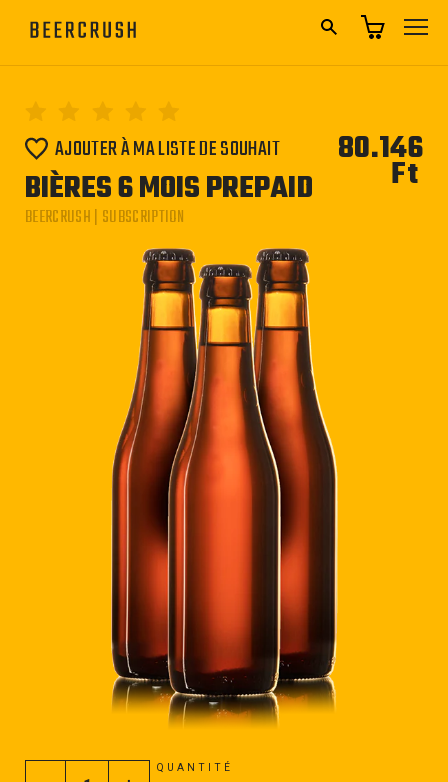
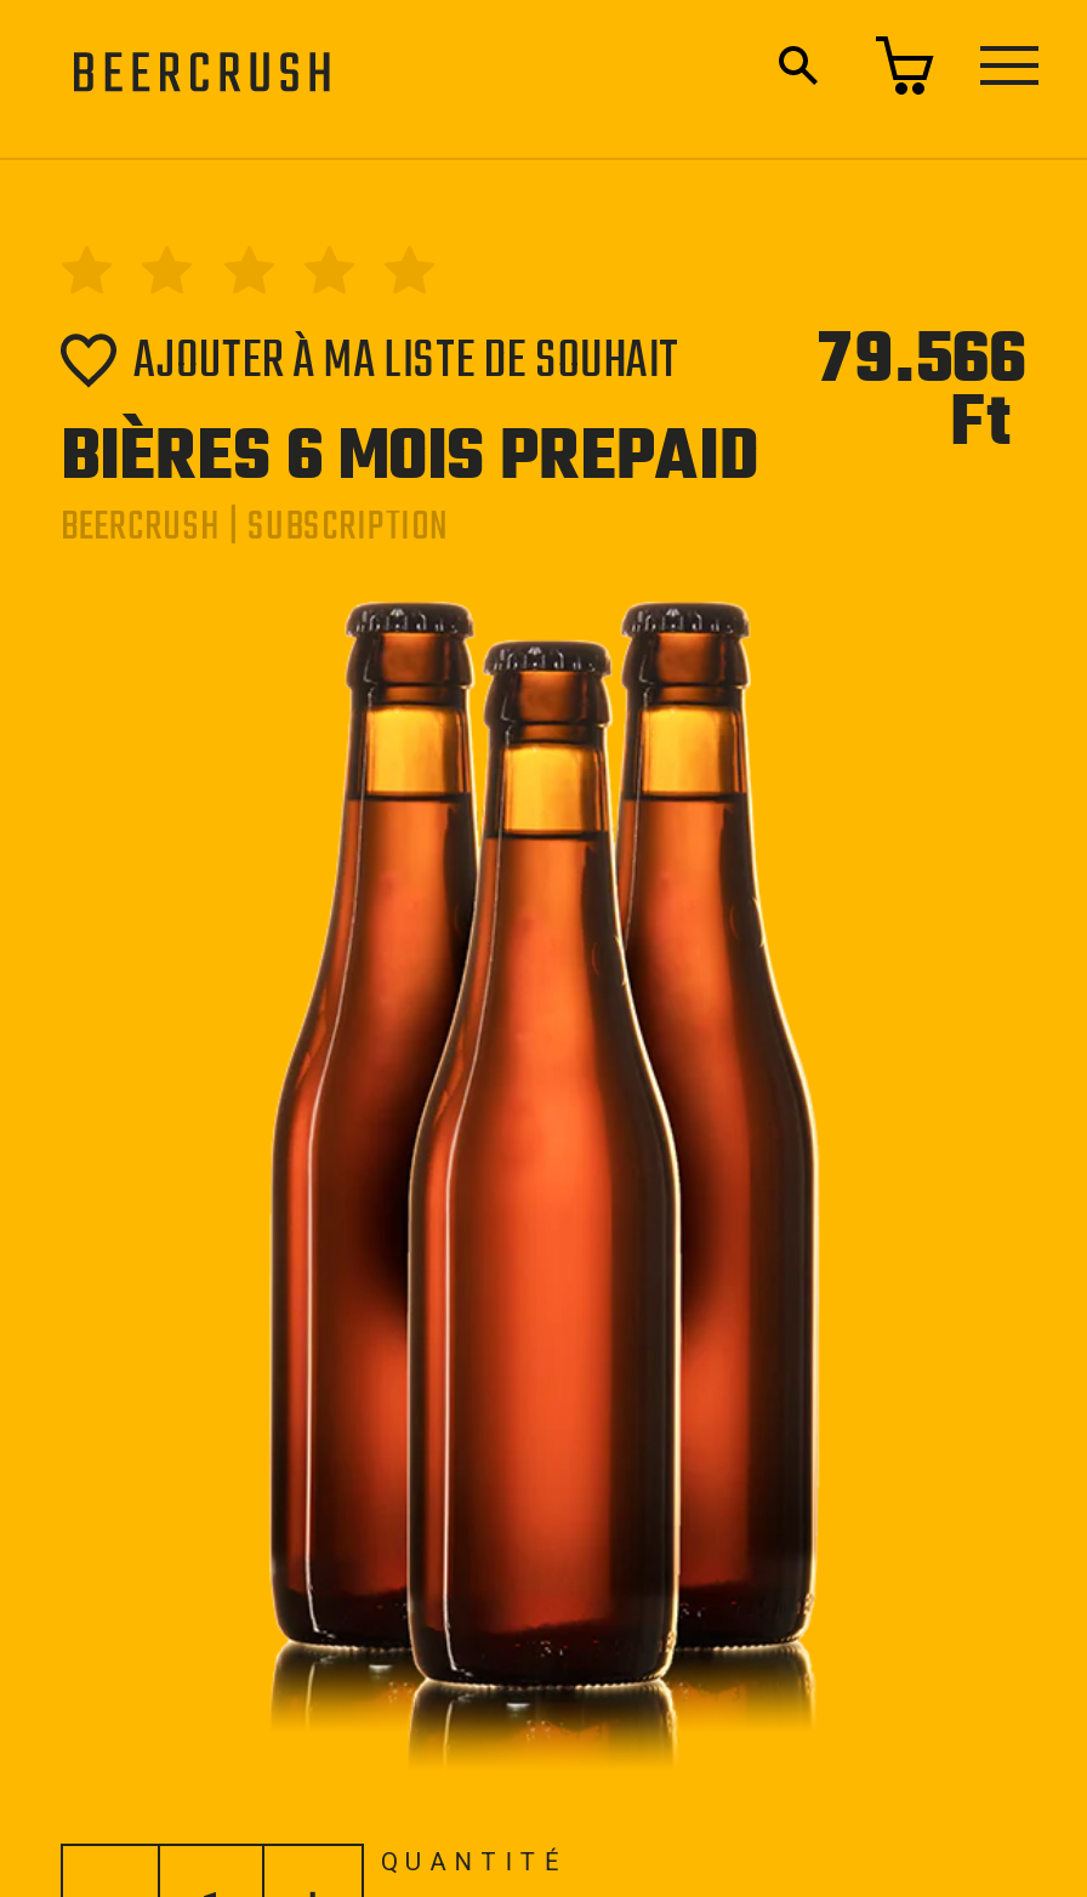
- AJOUTER À MA LISTE DE SOUHAIT 80.146
+ AJOUTER À MA LISTE DE SOUHAIT 79.566
